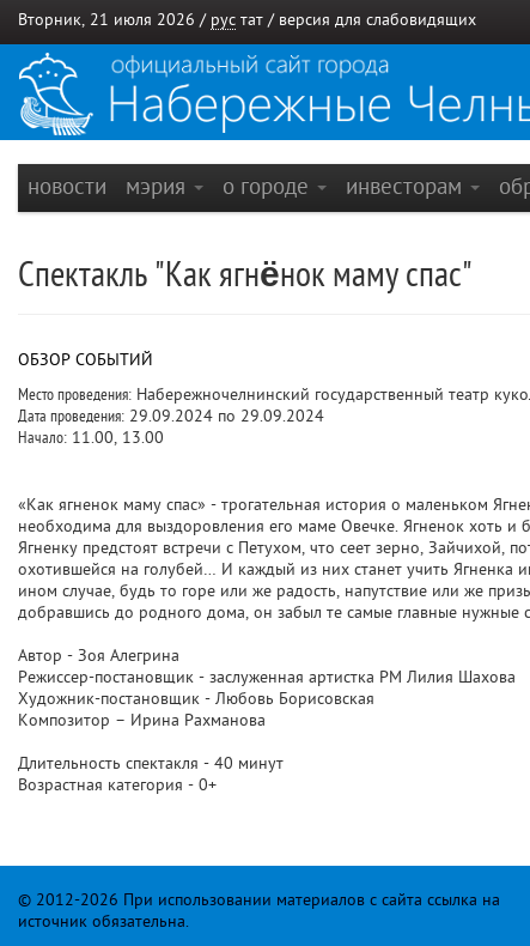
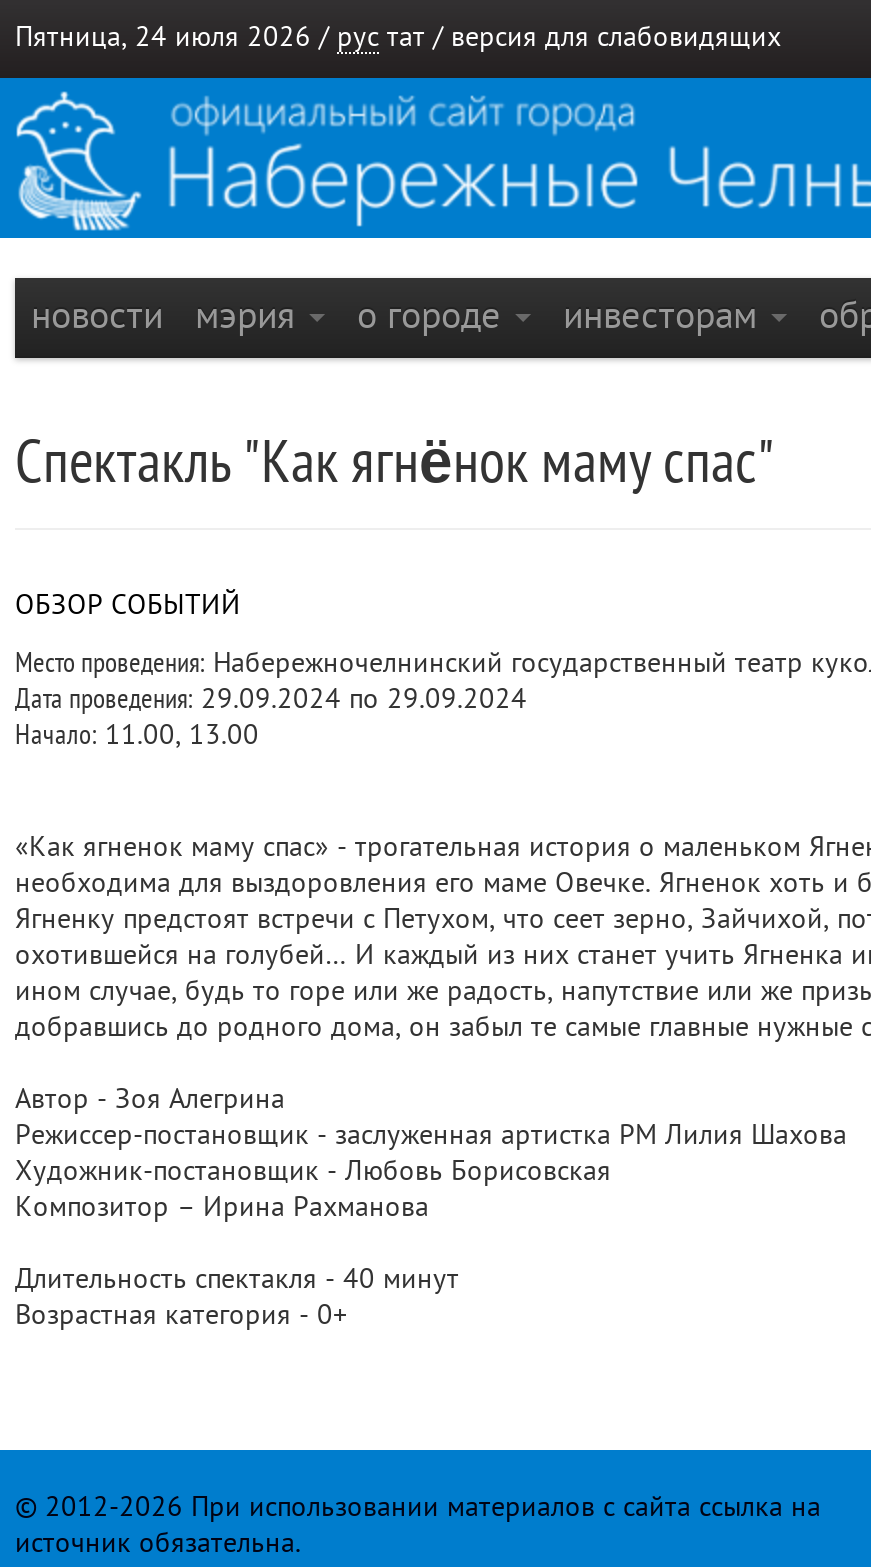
- Вторник, 21 июля 2026 / рус тат / версия для слабовидящих
+ Пятница, 24 июля 2026 / рус тат / версия для слабовидящих
